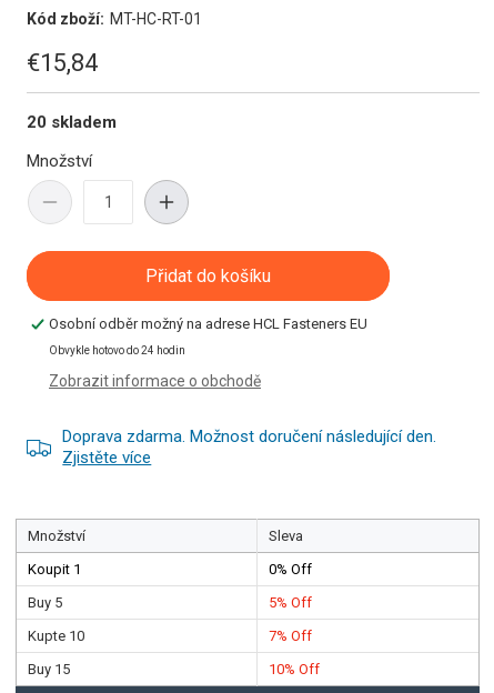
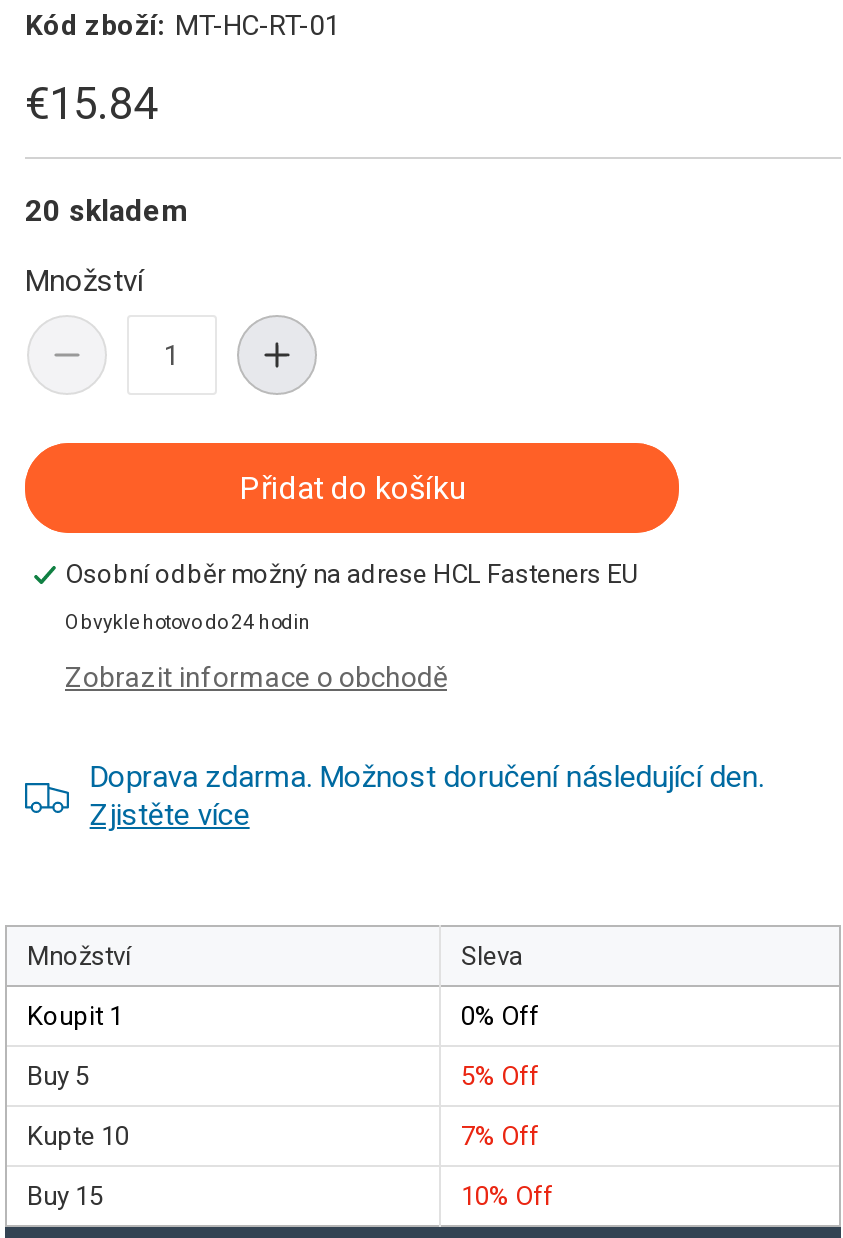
- €15,84
+ €15.84
